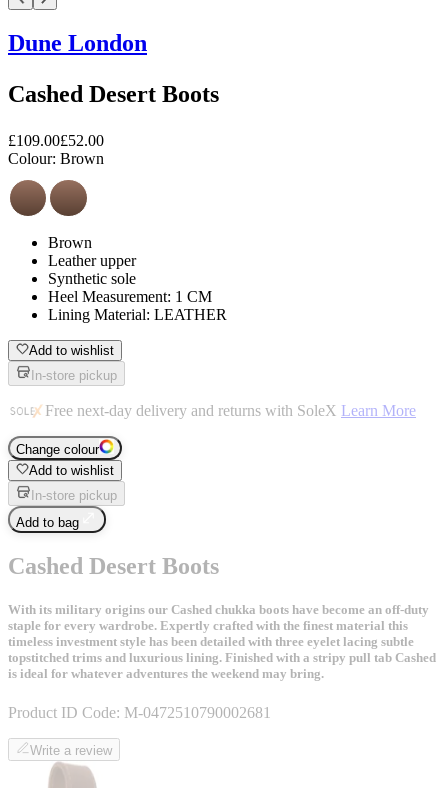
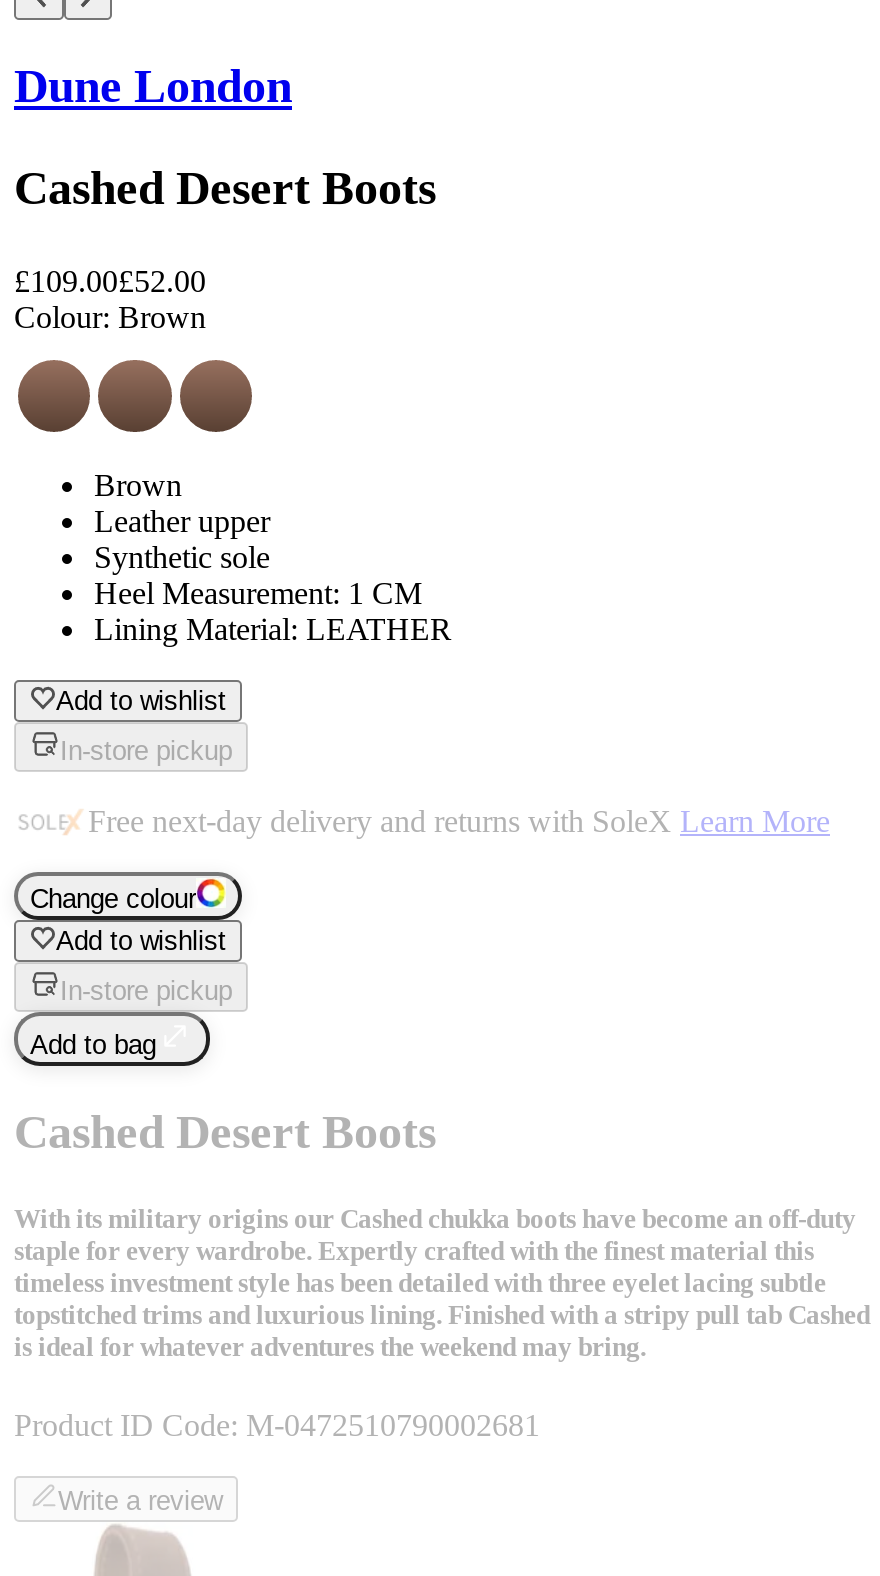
+ [image]
